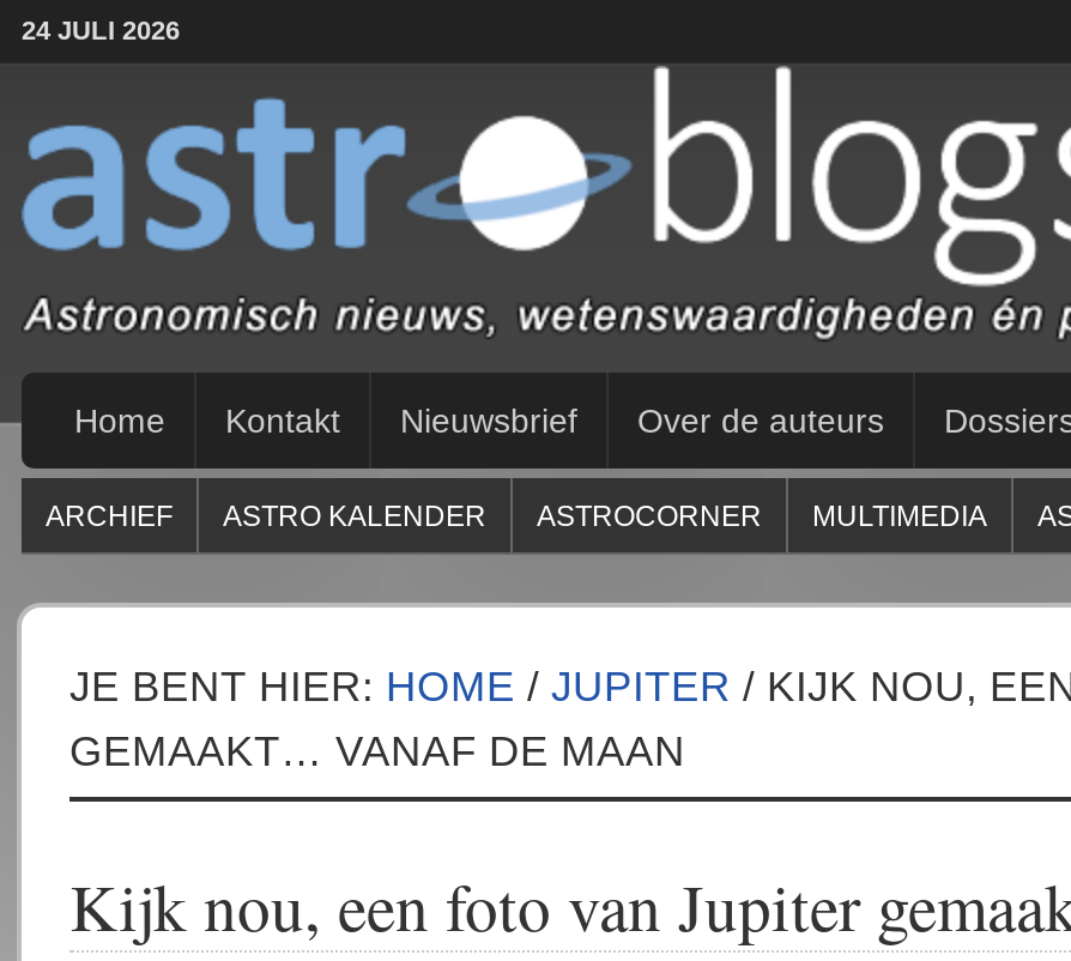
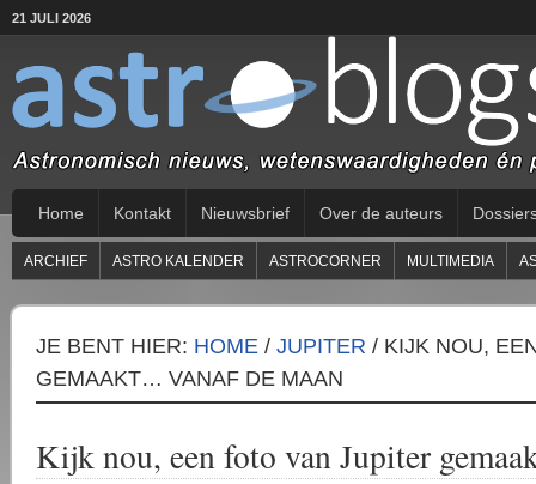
- 24 JULI 2026
+ 21 JULI 2026
